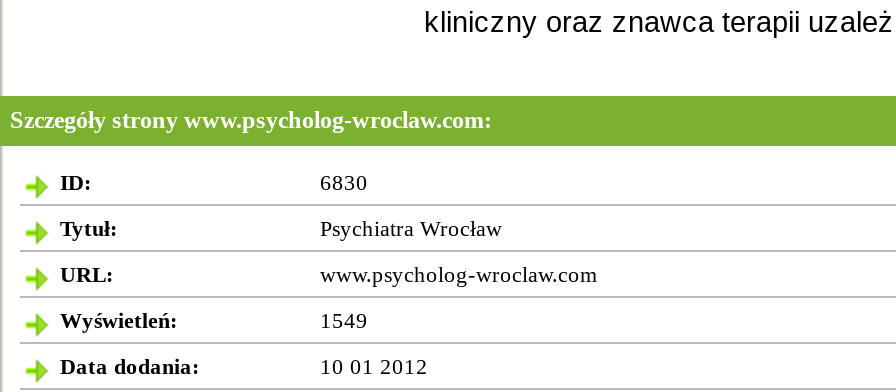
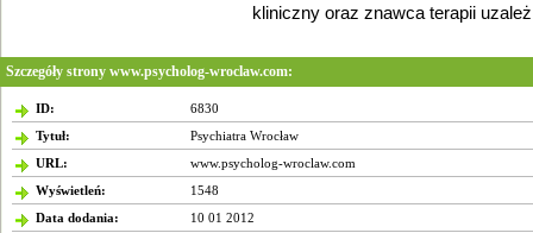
- 1549
+ 1548
